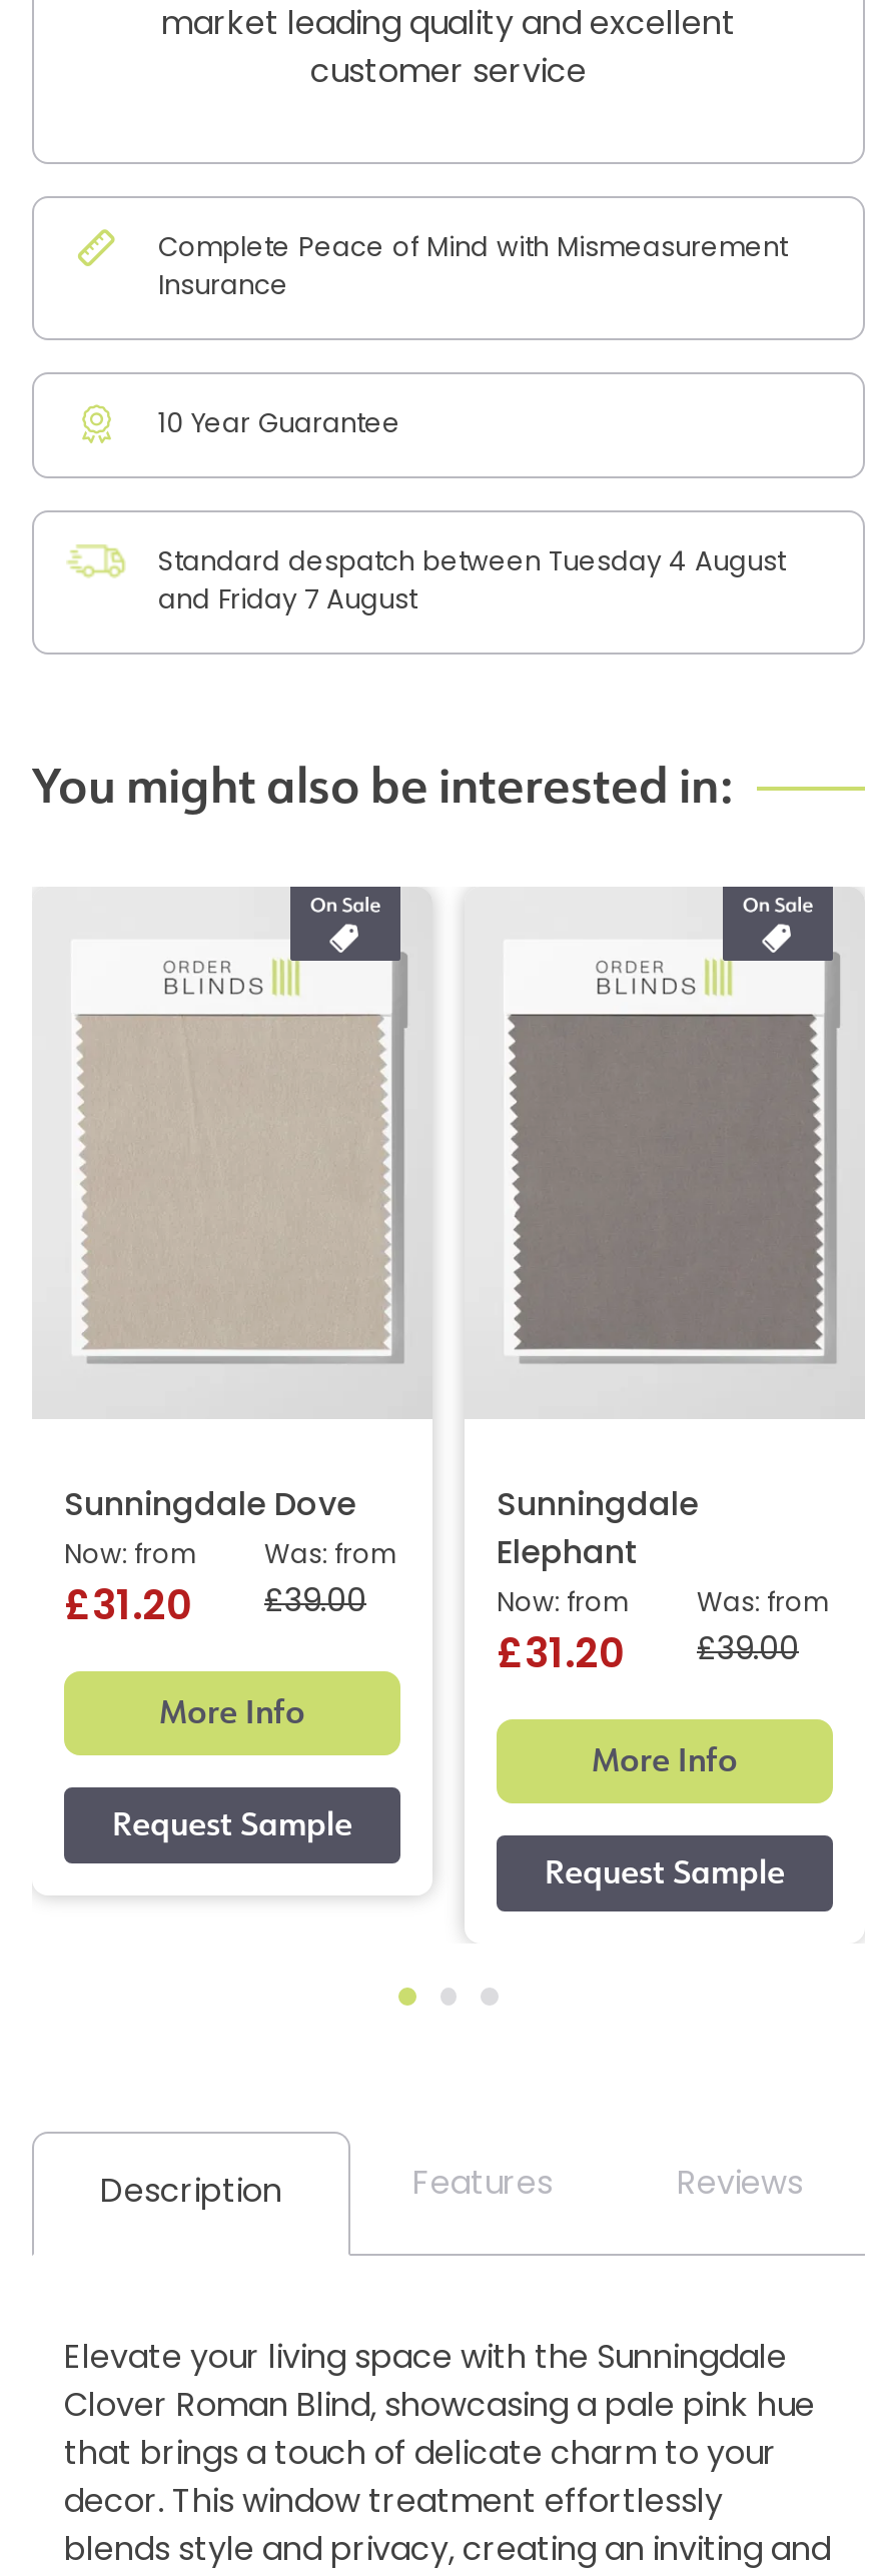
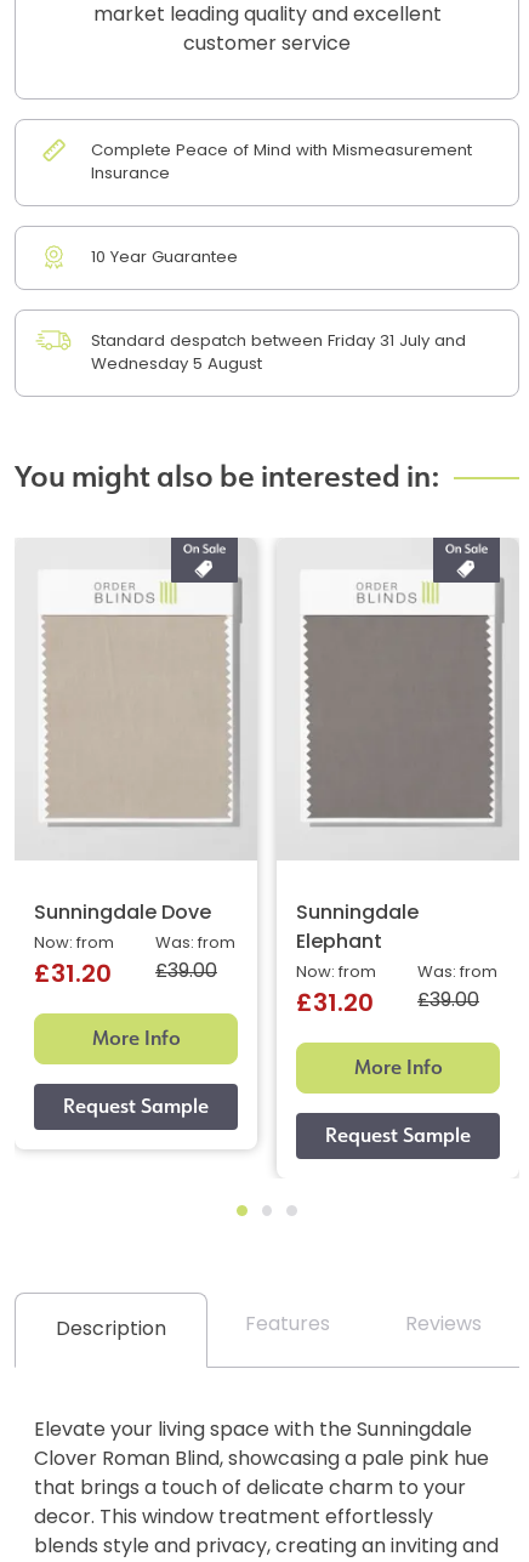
- Standard despatch between Tuesday 4 August
+ Standard despatch between Friday 31 July and

- and Friday 7 August
+ Wednesday 5 August
